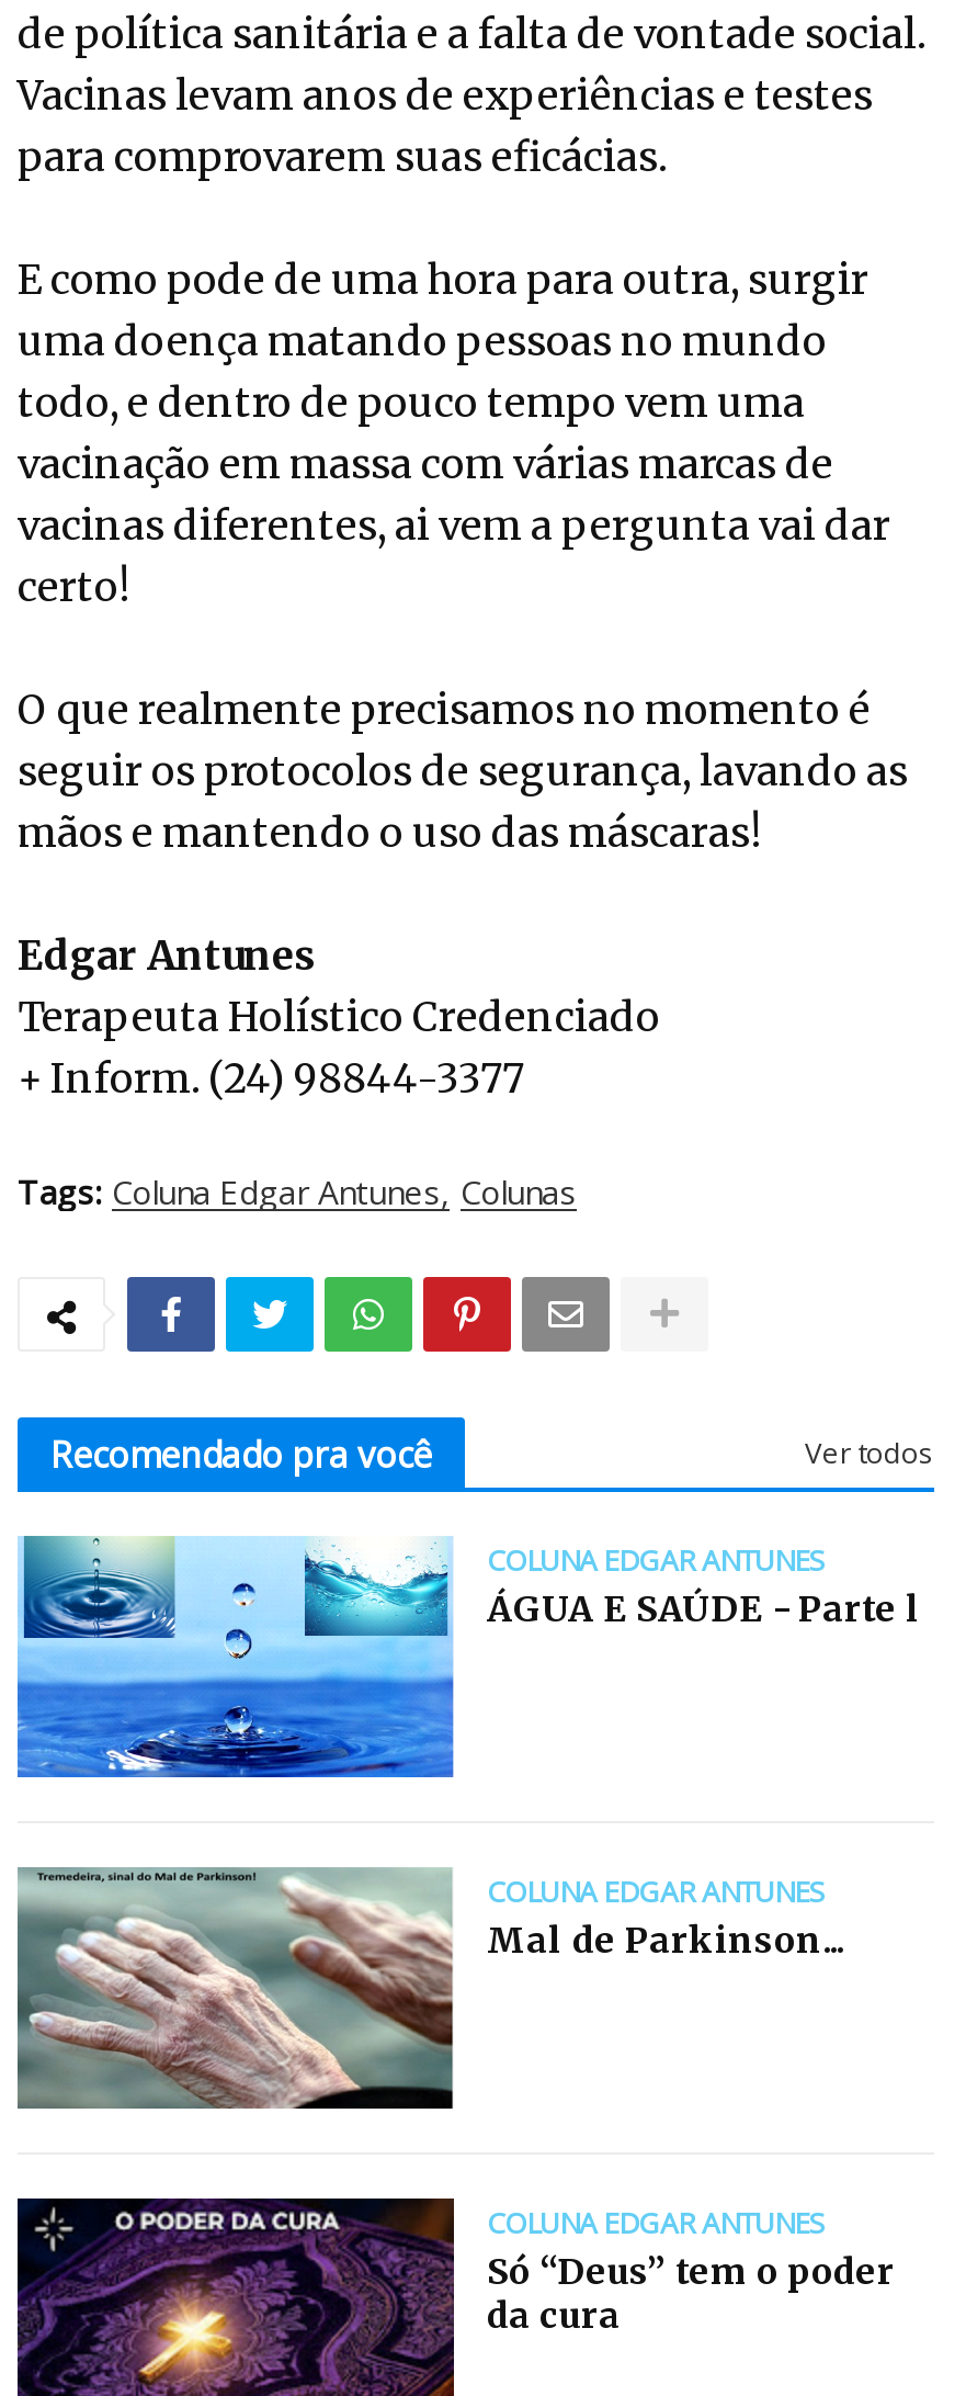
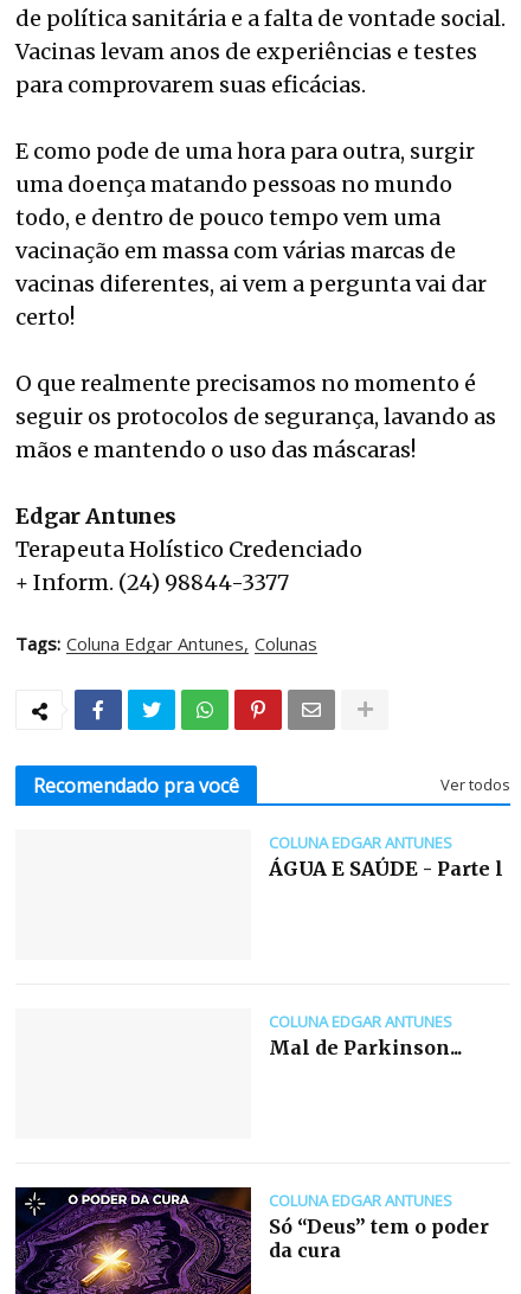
- [image]

- [image]
